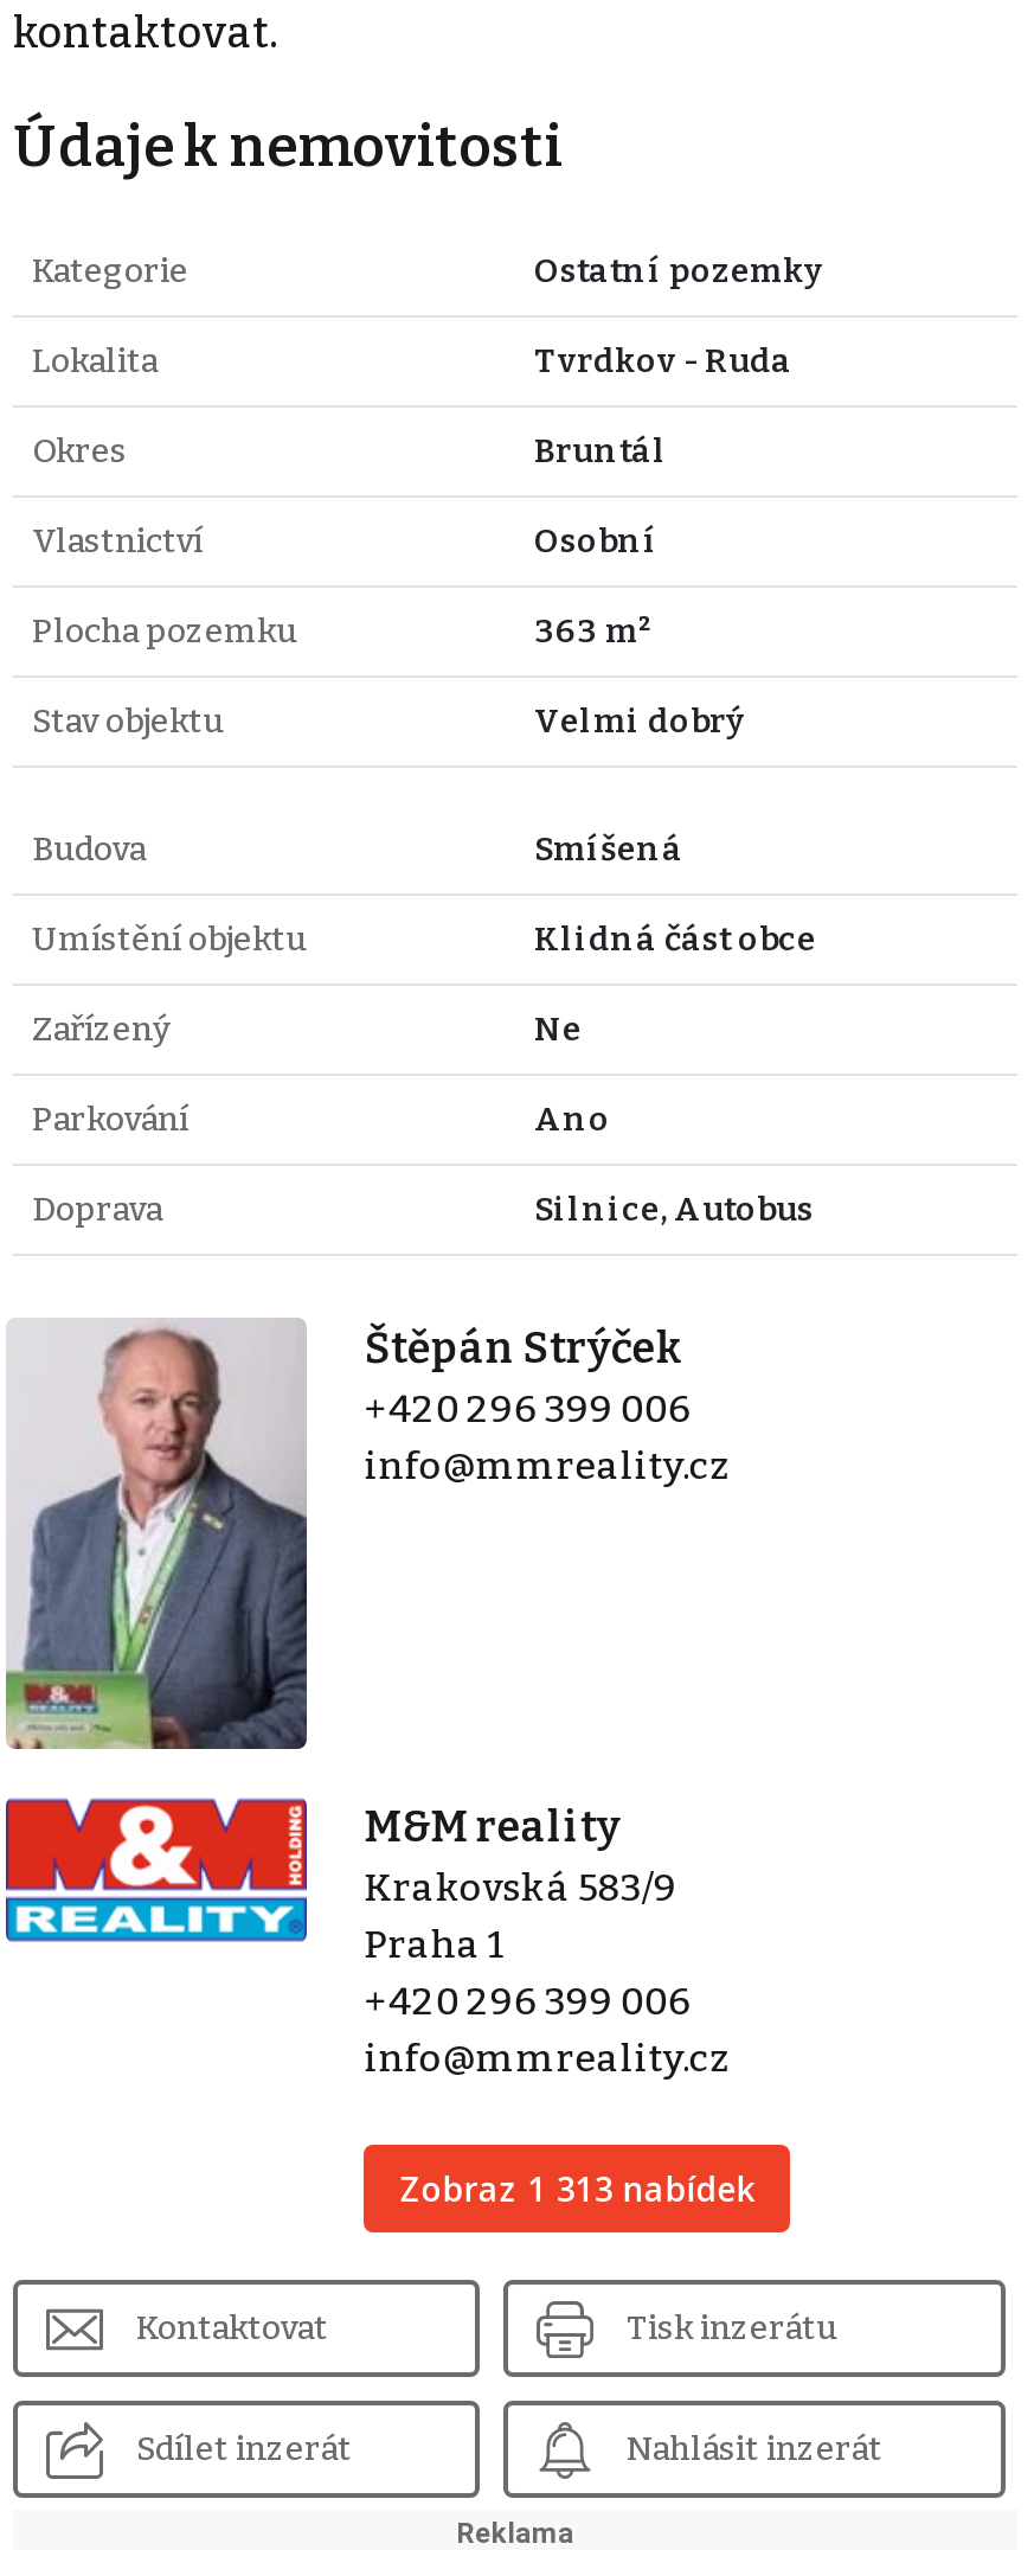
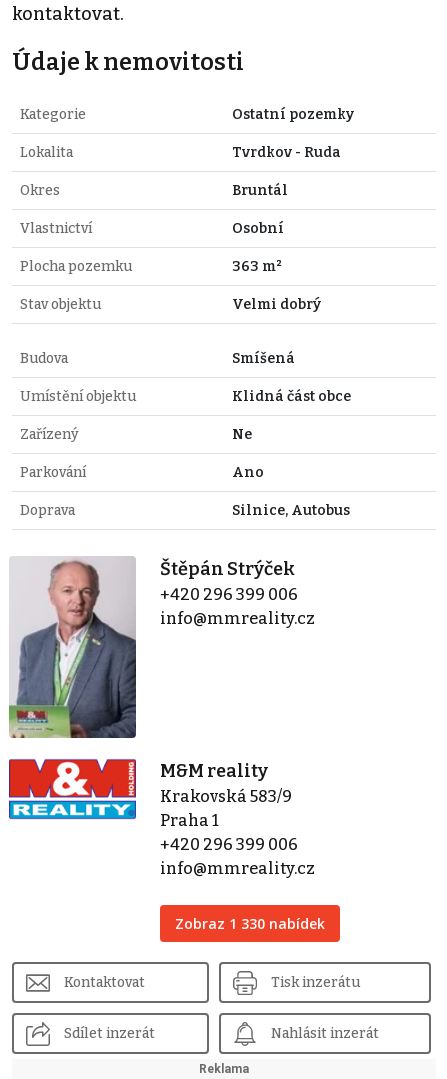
- Zobraz 1 313 nabídek
+ Zobraz 1 330 nabídek
